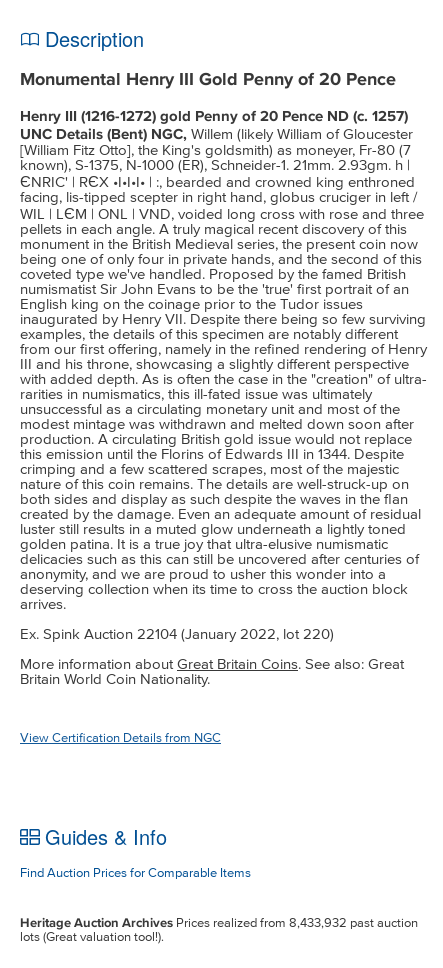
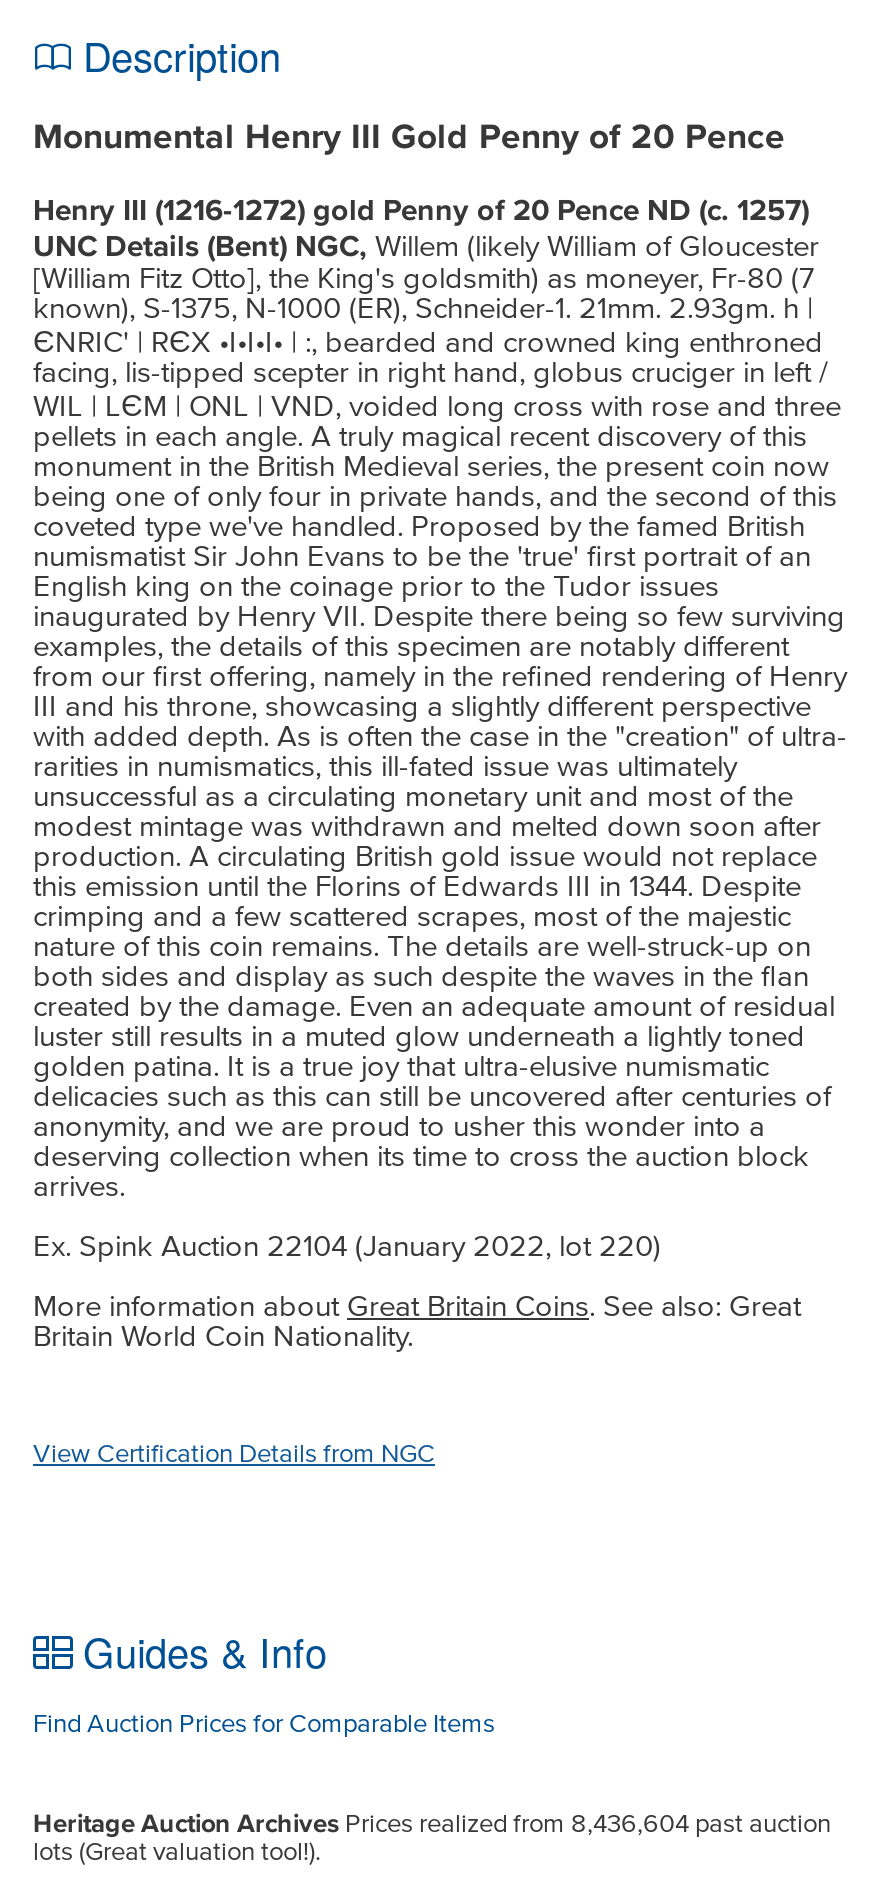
- Heritage Auction Archives Prices realized from 8,433,932 past auction
+ Heritage Auction Archives Prices realized from 8,436,604 past auction
